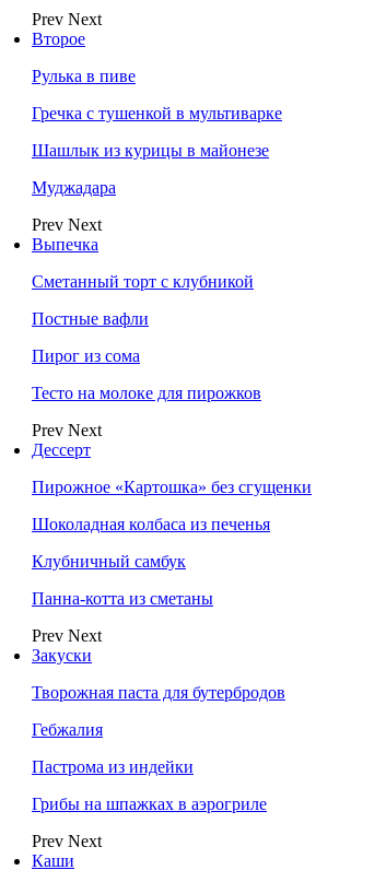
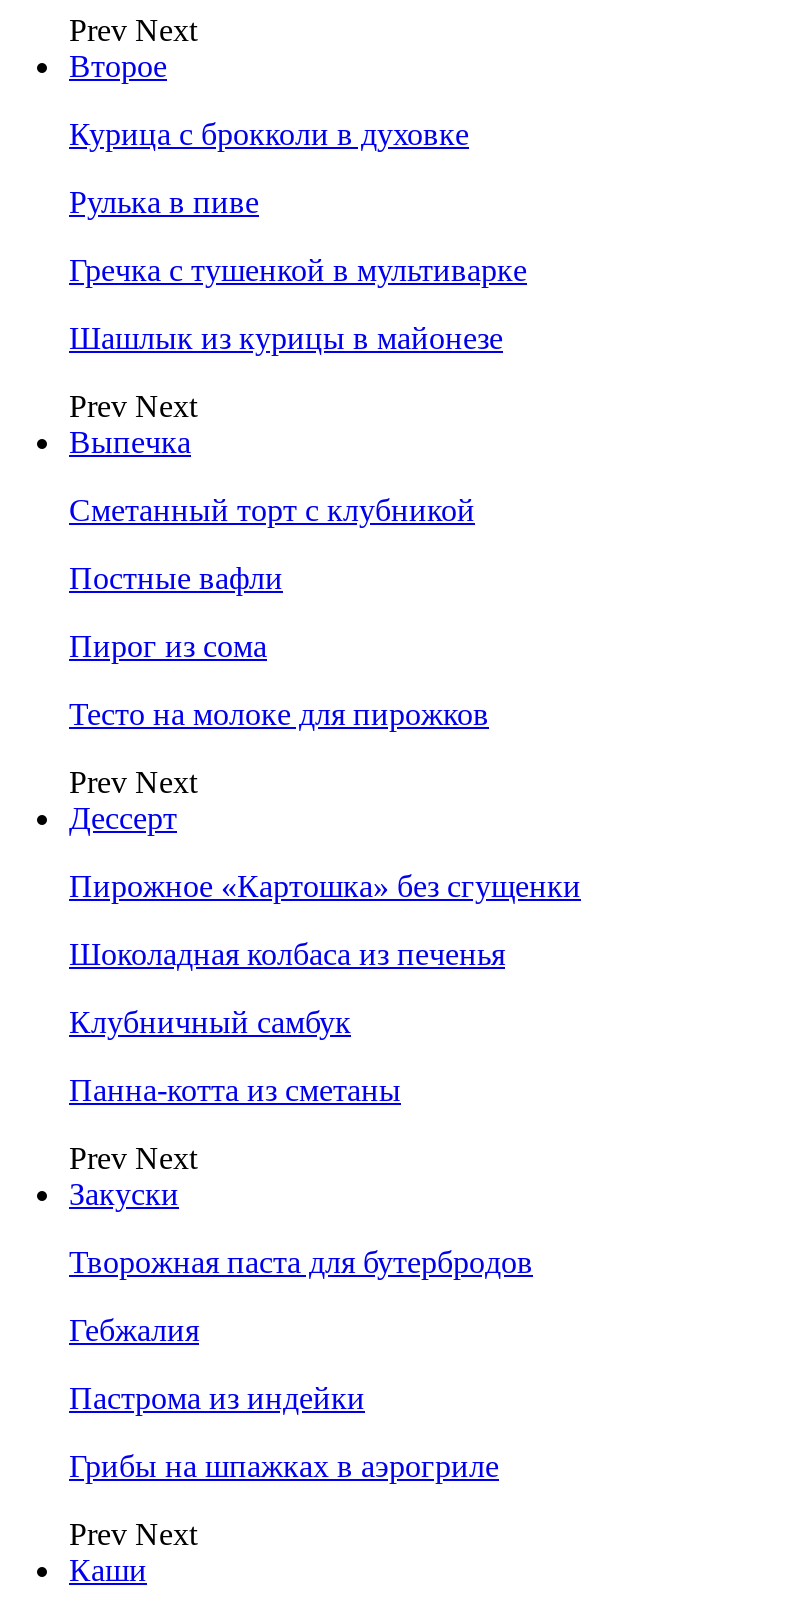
+ Курица с брокколи в духовке

moved down: Рулька в пиве | Гречка с тушенкой в мультиварке | Шашлык из курицы в майонезе

- Муджадара
